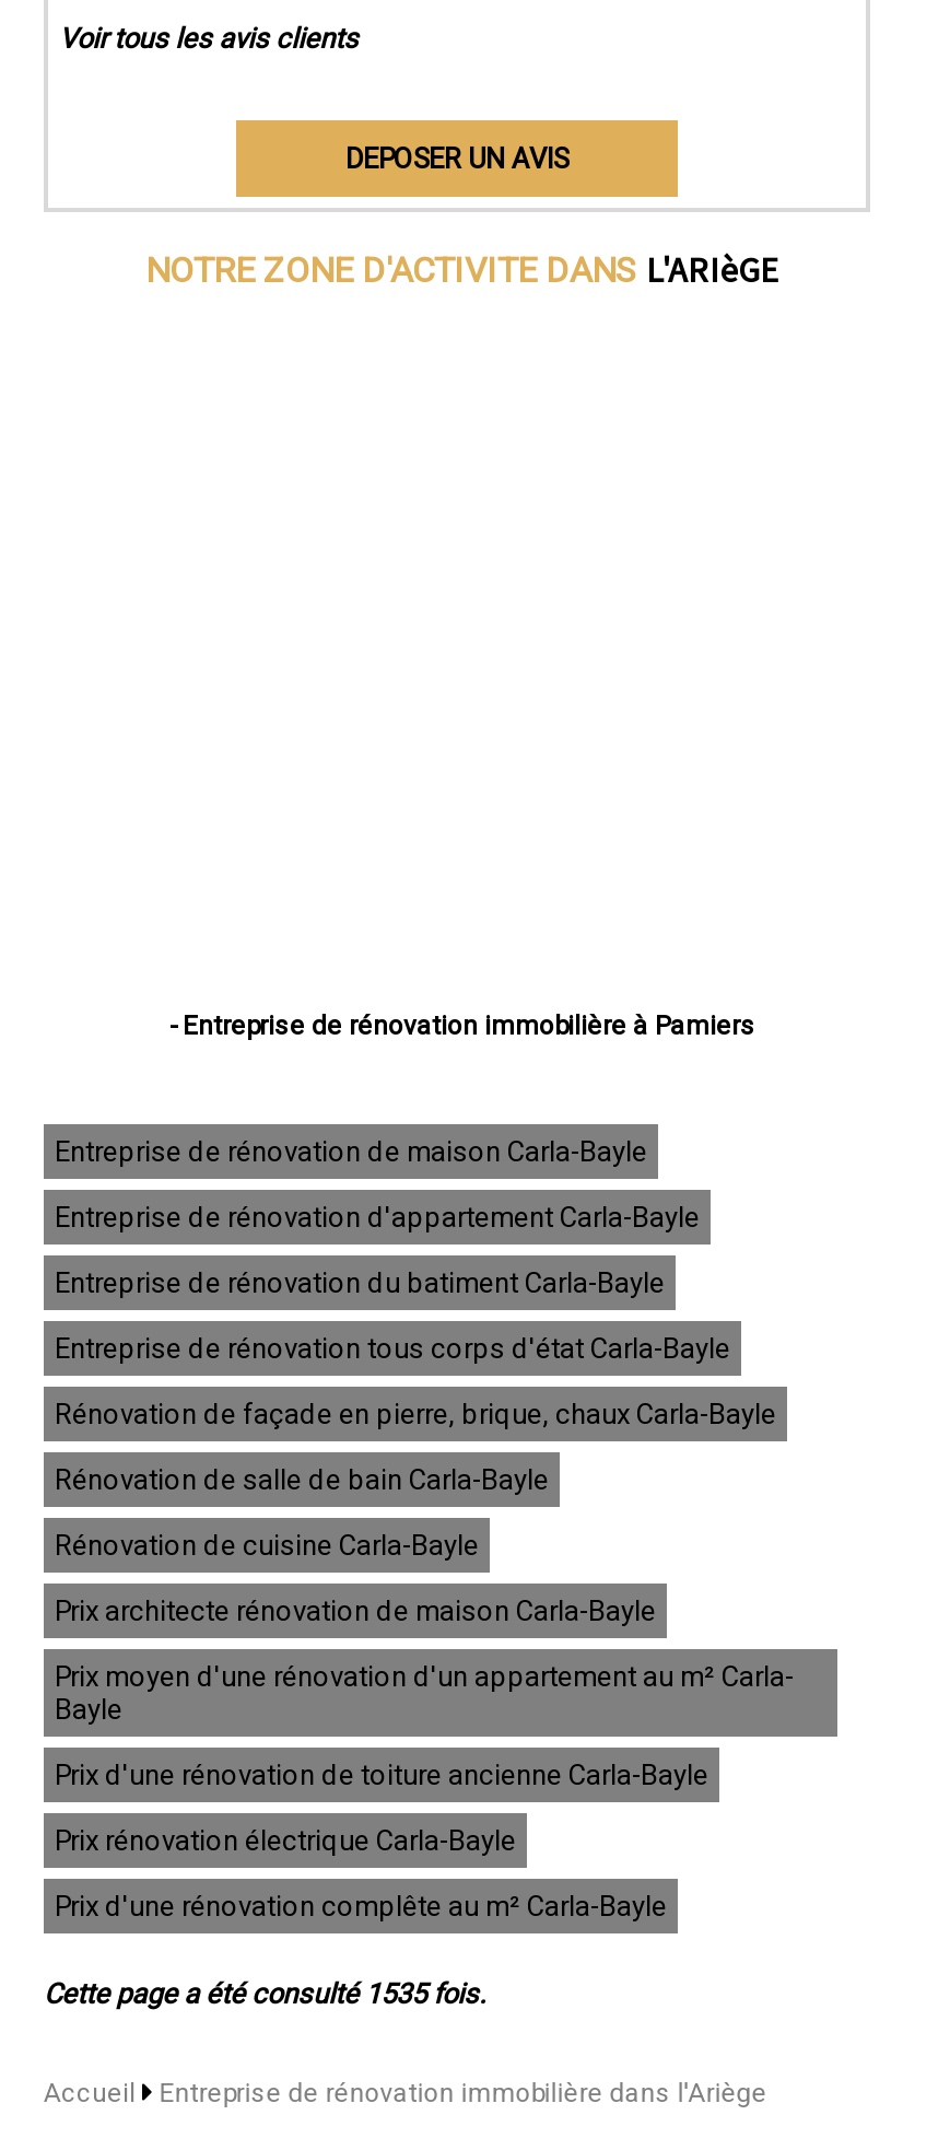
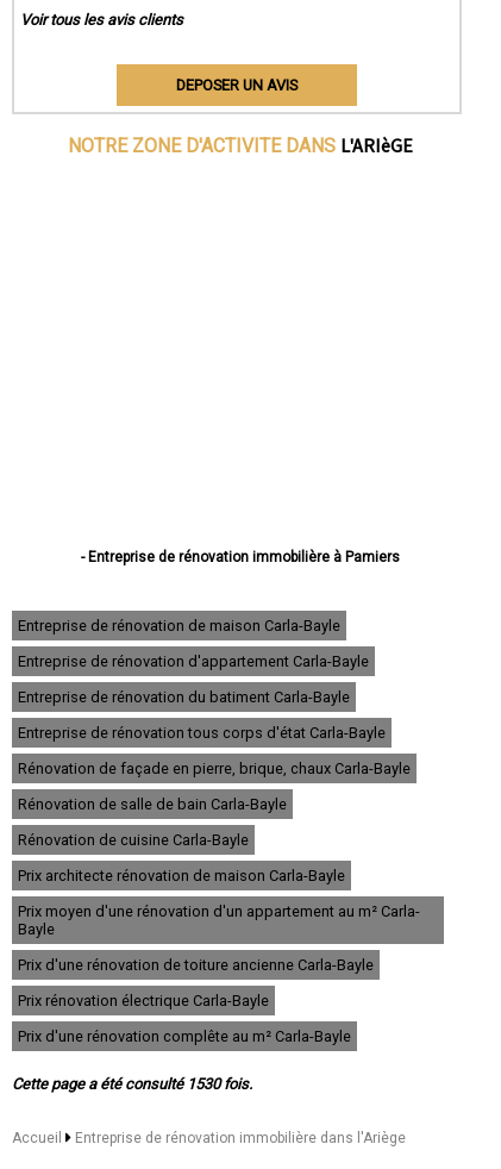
- Cette page a été consulté 1535 fois.
+ Cette page a été consulté 1530 fois.
